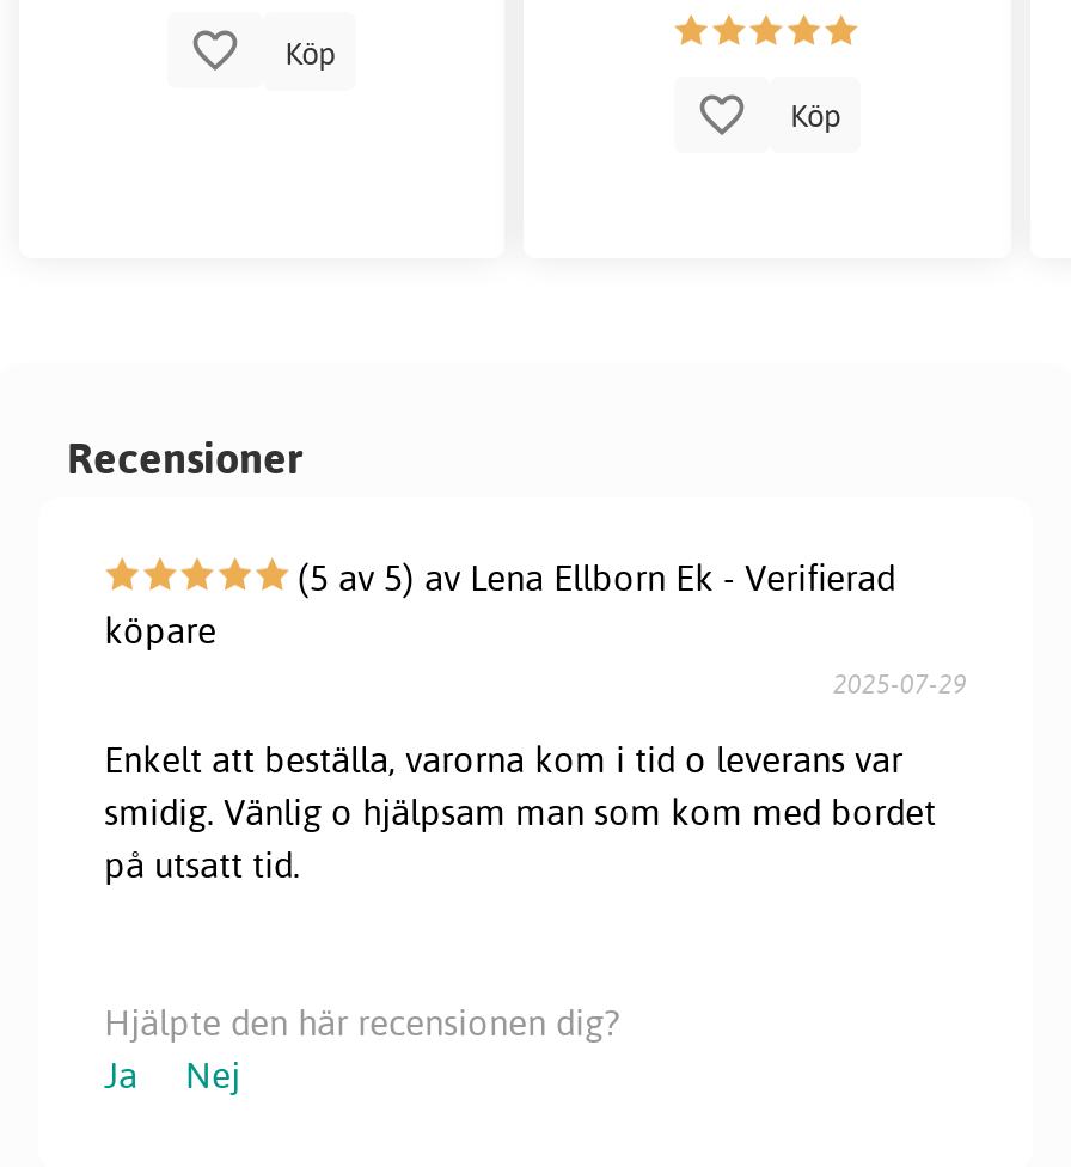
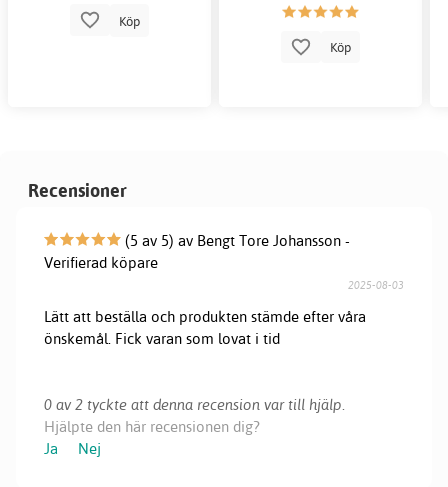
- (5 av 5) av Lena Ellborn Ek - Verifierad
- köpare
- 2025-07-29
- Enkelt att beställa, varorna kom i tid o leverans var
- smidig. Vänlig o hjälpsam man som kom med bordet
- på utsatt tid.
+ (5 av 5) av Bengt Tore Johansson -
+ Verifierad köpare
+ 2025-08-03
+ Lätt att beställa och produkten stämde efter våra
+ önskemål. Fick varan som lovat i tid
+ 0 av 2 tyckte att denna recension var till hjälp.
